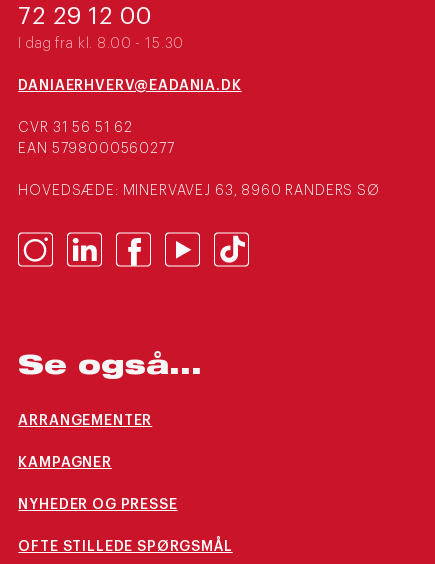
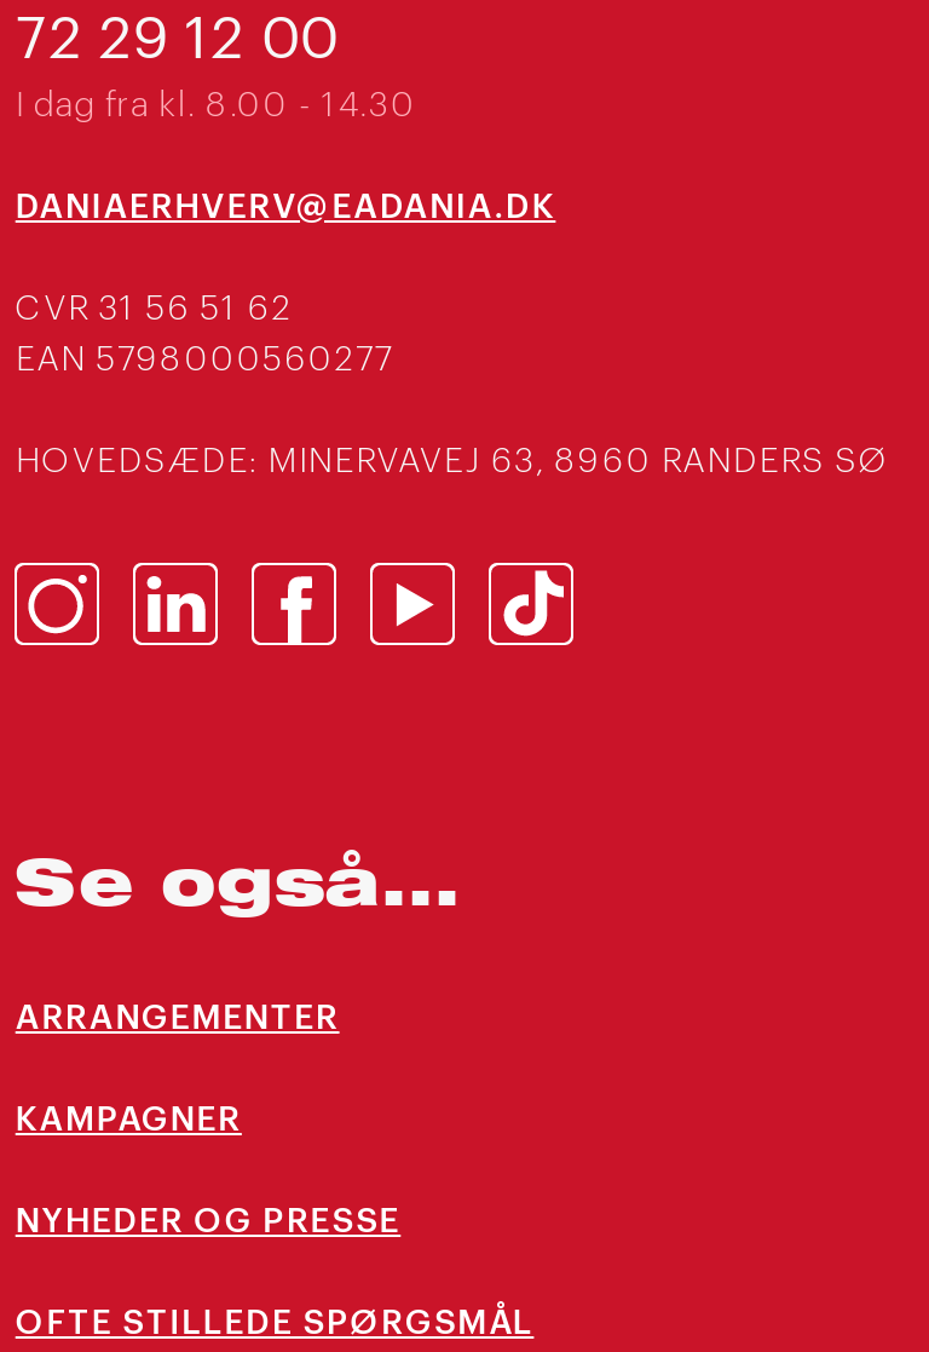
- I dag fra kl. 8.00 - 15.30
+ I dag fra kl. 8.00 - 14.30
